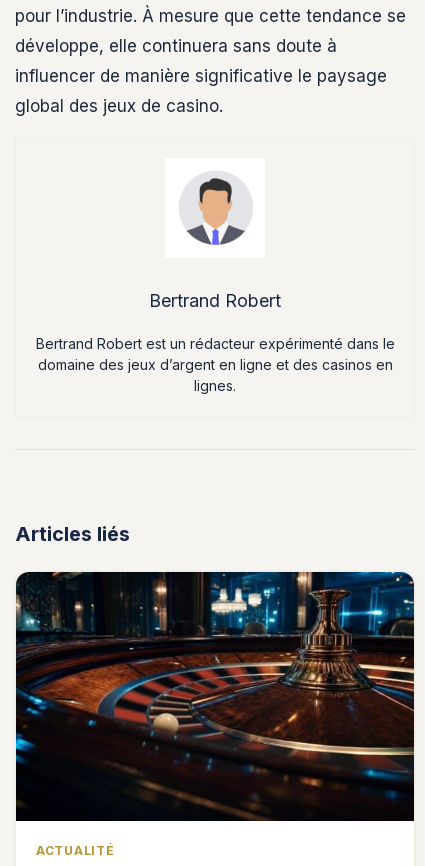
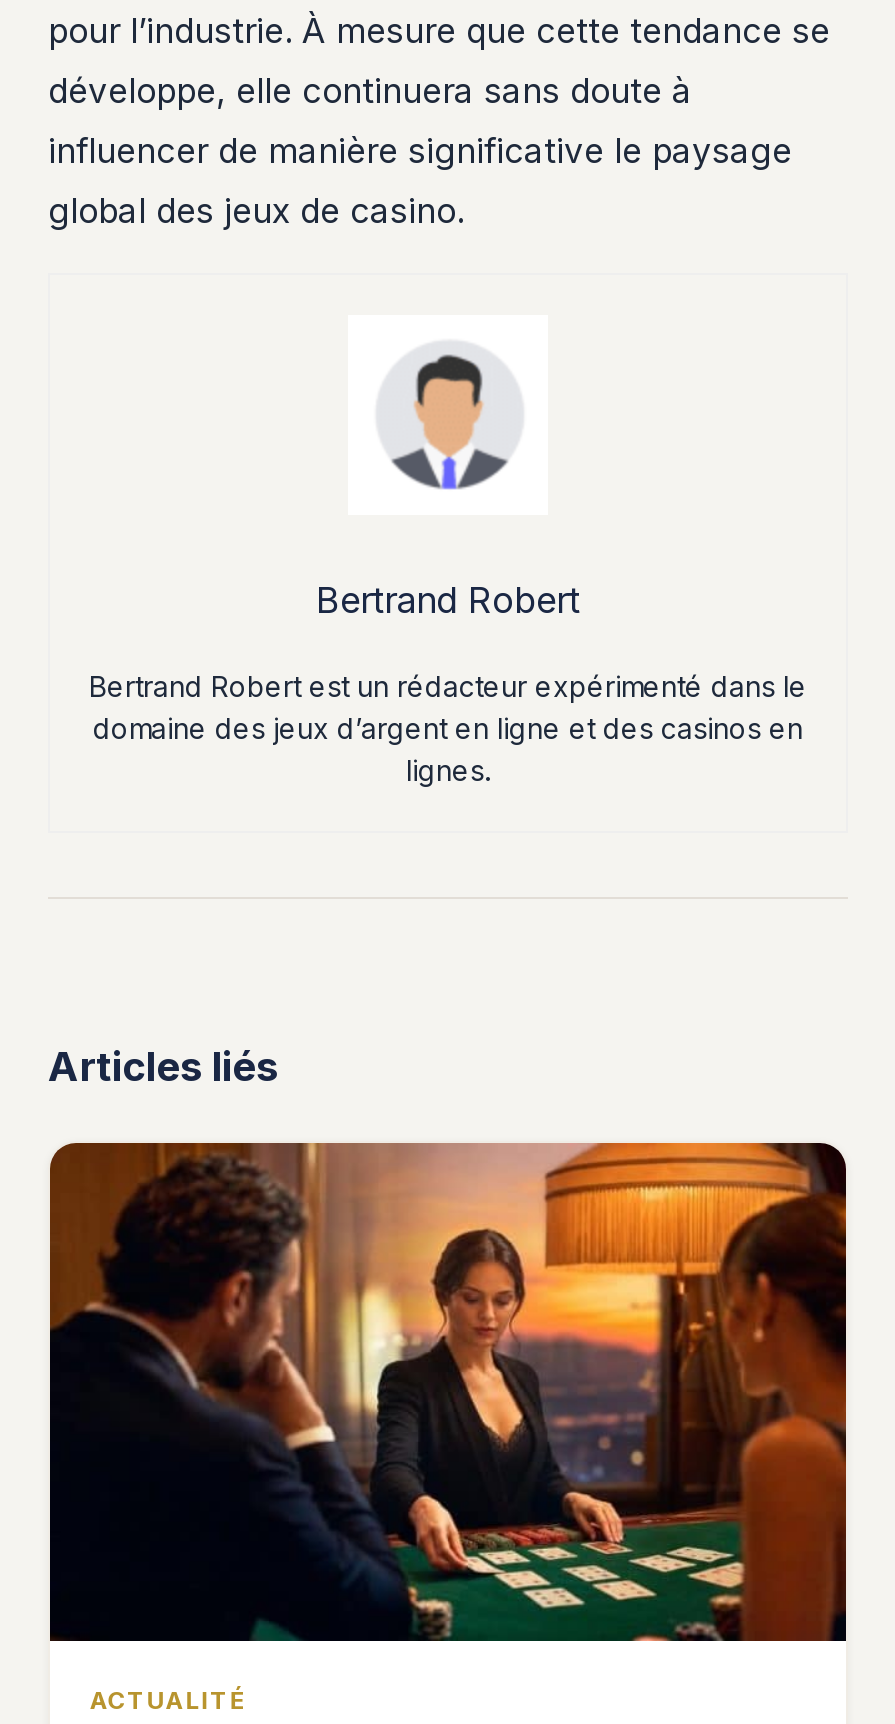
- [image]
+ [image]
